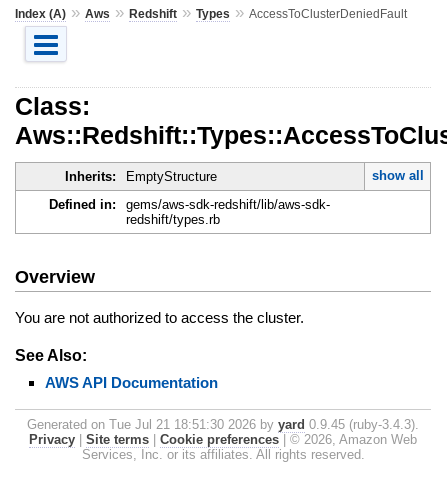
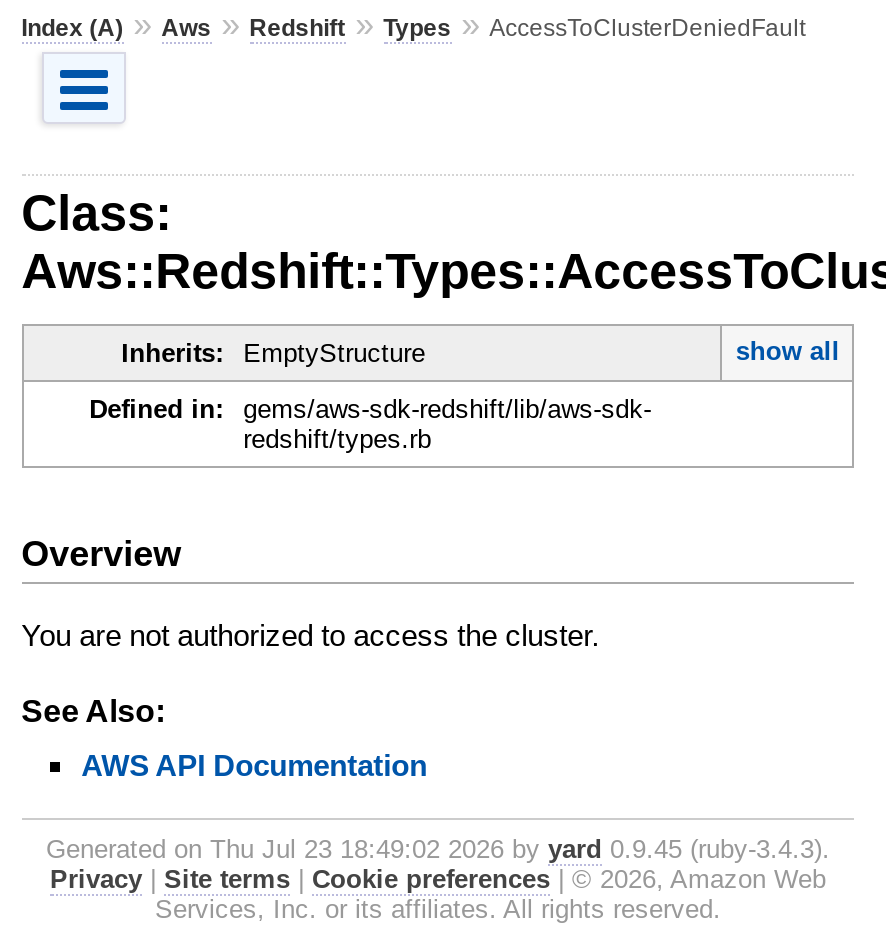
- Generated on Tue Jul 21 18:51:30 2026 by yard 0.9.45 (ruby-3.4.3).
+ Generated on Thu Jul 23 18:49:02 2026 by yard 0.9.45 (ruby-3.4.3).
